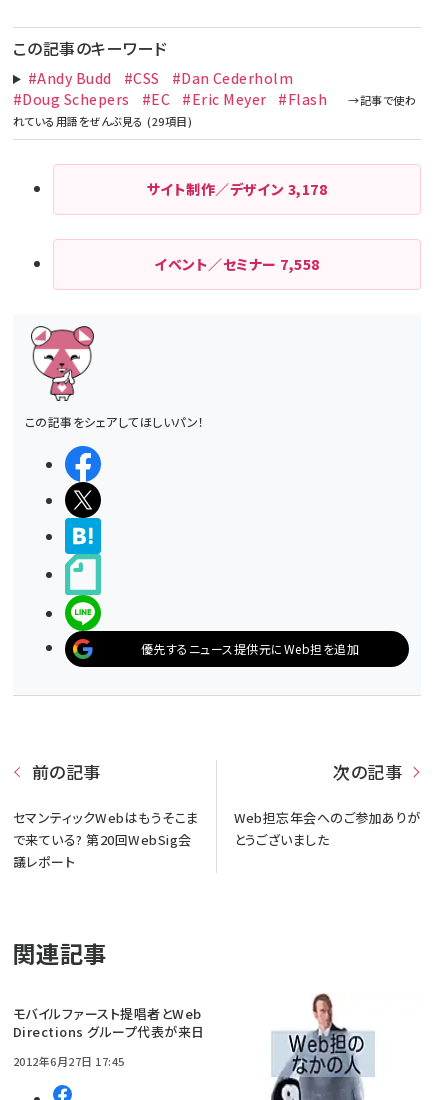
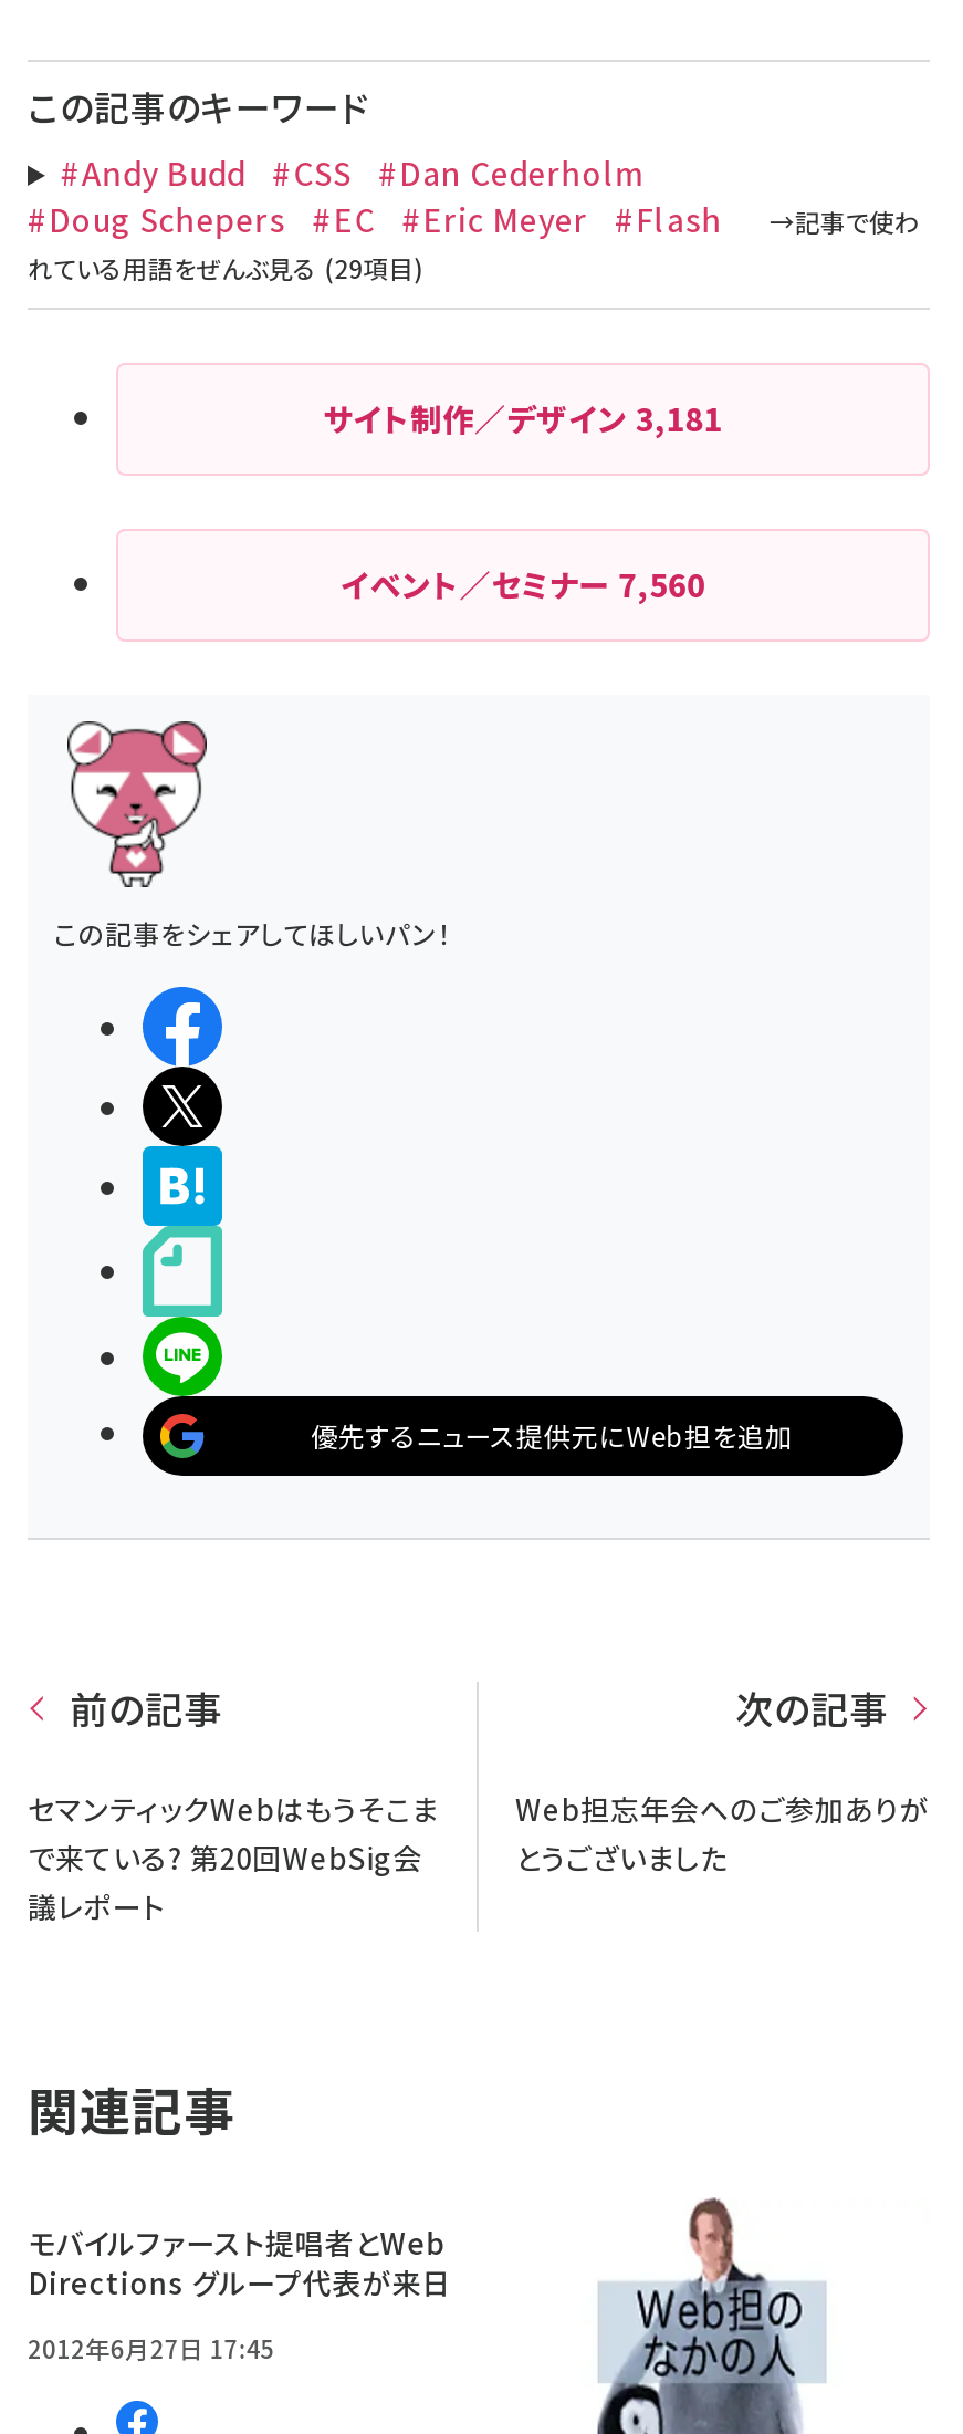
- サイト制作／デザイン3,178
+ サイト制作／デザイン3,181

- イベント／セミナー7,558
+ イベント／セミナー7,560
